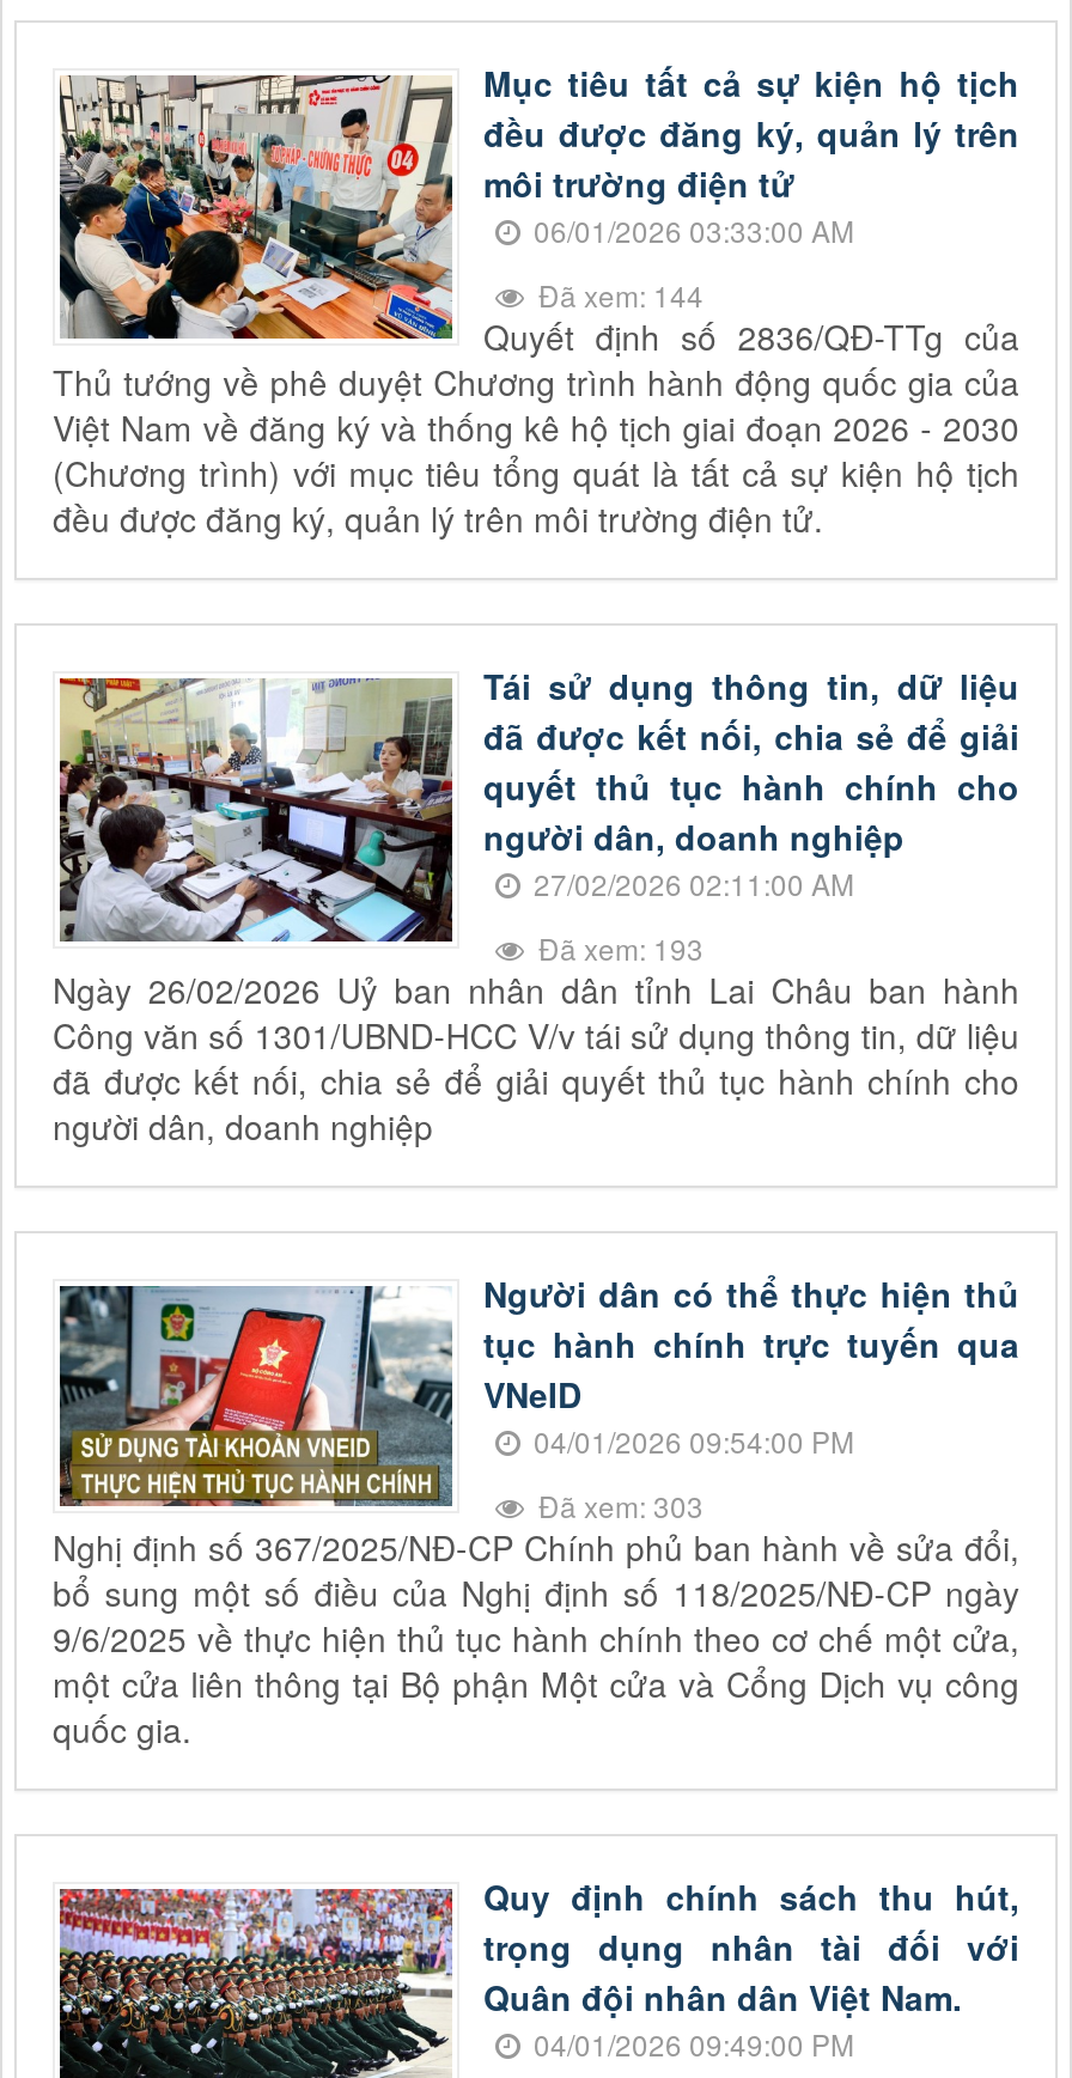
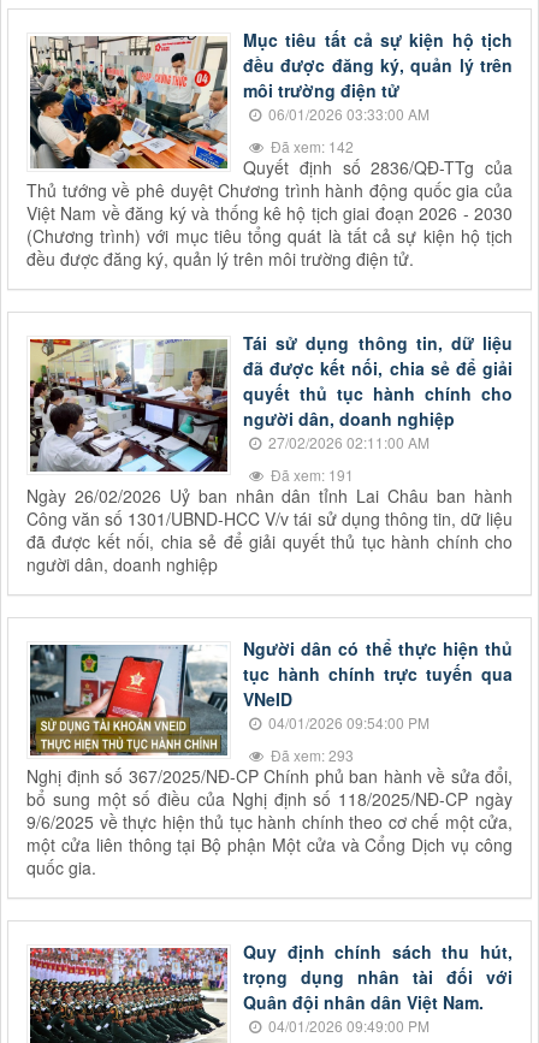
- Đã xem: 144
+ Đã xem: 142

- Đã xem: 193
+ Đã xem: 191

- Đã xem: 303
+ Đã xem: 293
